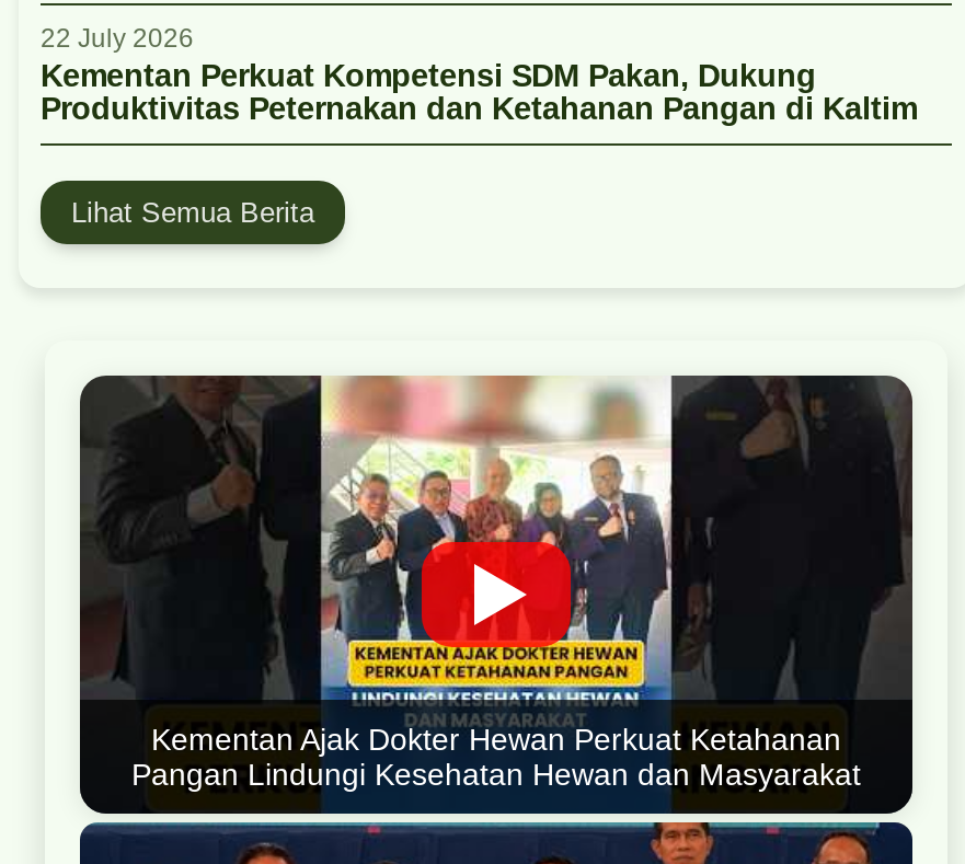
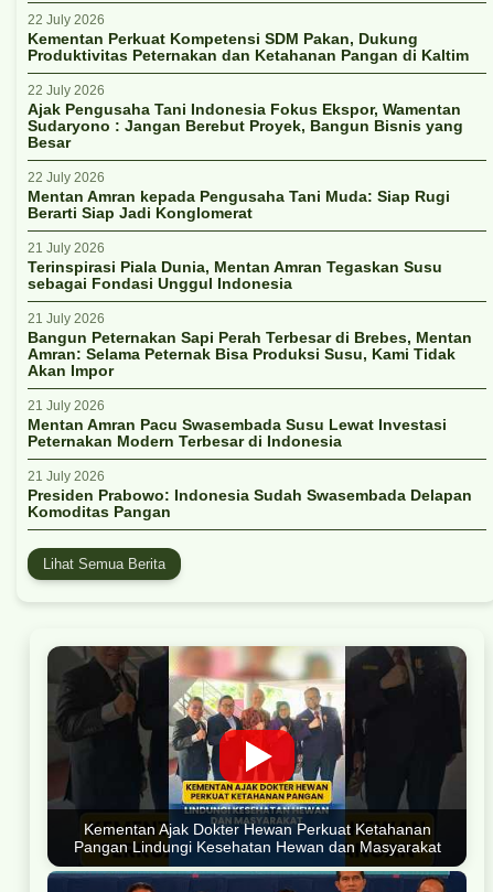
+ 22 July 2026
+ Ajak Pengusaha Tani Indonesia Fokus Ekspor, Wamentan
+ Sudaryono : Jangan Berebut Proyek, Bangun Bisnis yang
+ Besar
+ 22 July 2026
+ Mentan Amran kepada Pengusaha Tani Muda: Siap Rugi
+ Berarti Siap Jadi Konglomerat
+ 21 July 2026
+ Terinspirasi Piala Dunia, Mentan Amran Tegaskan Susu
+ sebagai Fondasi Unggul Indonesia
+ 21 July 2026
+ Bangun Peternakan Sapi Perah Terbesar di Brebes, Mentan
+ Amran: Selama Peternak Bisa Produksi Susu, Kami Tidak
+ Akan Impor
+ 21 July 2026
+ Mentan Amran Pacu Swasembada Susu Lewat Investasi
+ Peternakan Modern Terbesar di Indonesia
+ 21 July 2026
+ Presiden Prabowo: Indonesia Sudah Swasembada Delapan
+ Komoditas Pangan
